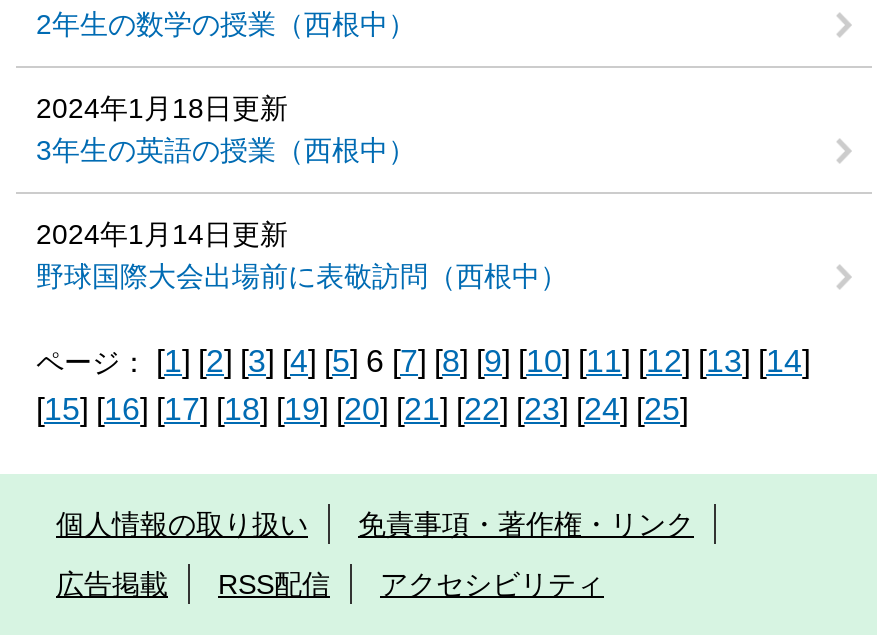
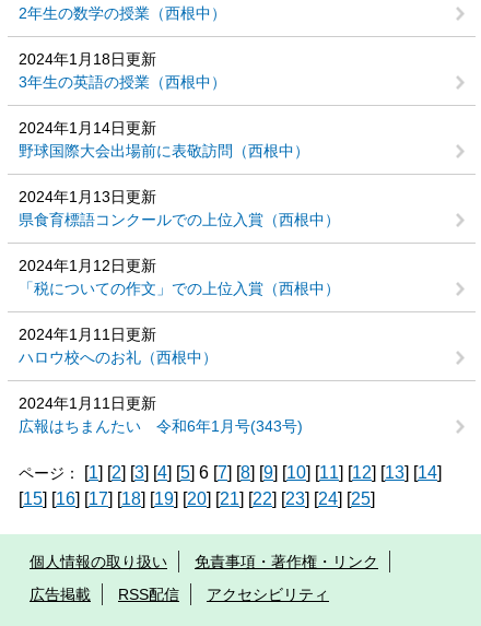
+ 2024年1月13日更新
+ 県食育標語コンクールでの上位入賞（西根中）
+ 2024年1月12日更新
+ 「税についての作文」での上位入賞（西根中）
+ 2024年1月11日更新
+ ハロウ校へのお礼（西根中）
+ 2024年1月11日更新
+ 広報はちまんたい 令和6年1月号(343号)
